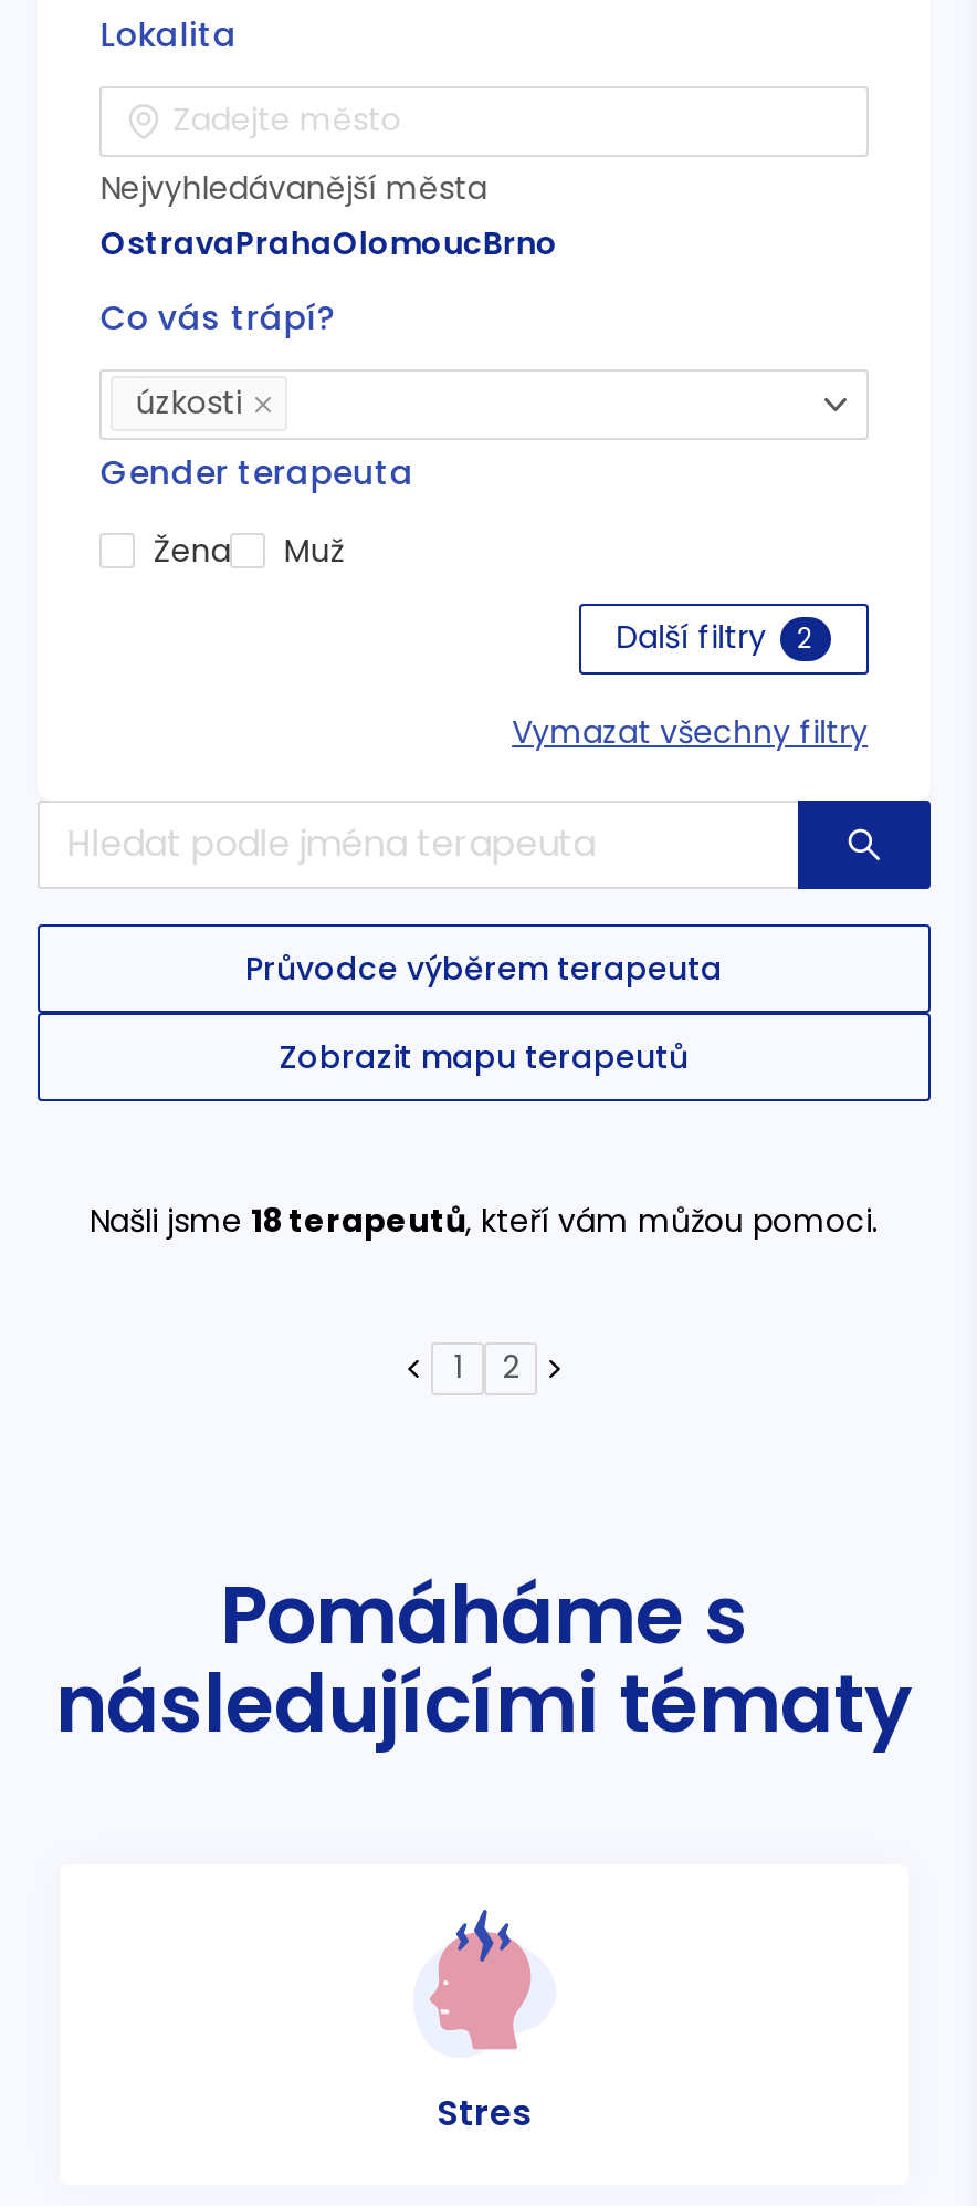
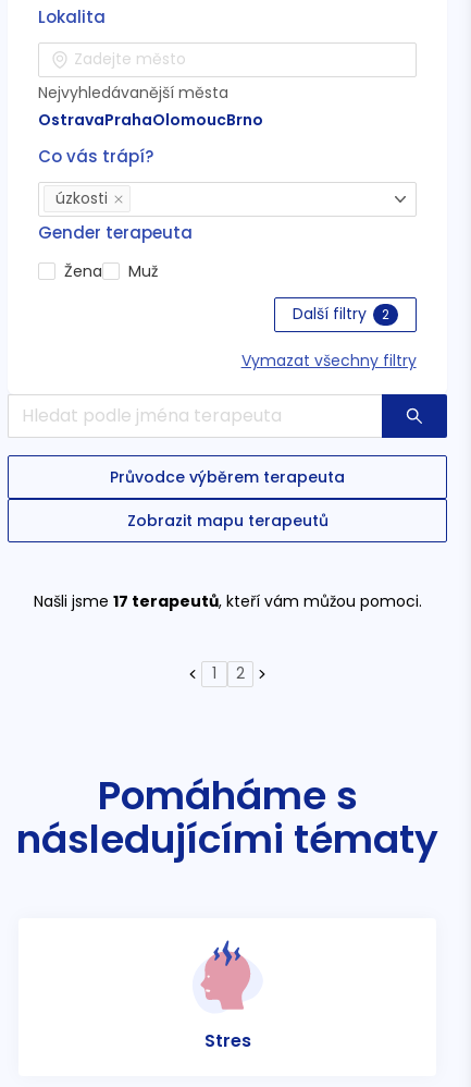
- Našli jsme 18 terapeutů, kteří vám můžou pomoci.
+ Našli jsme 17 terapeutů, kteří vám můžou pomoci.
